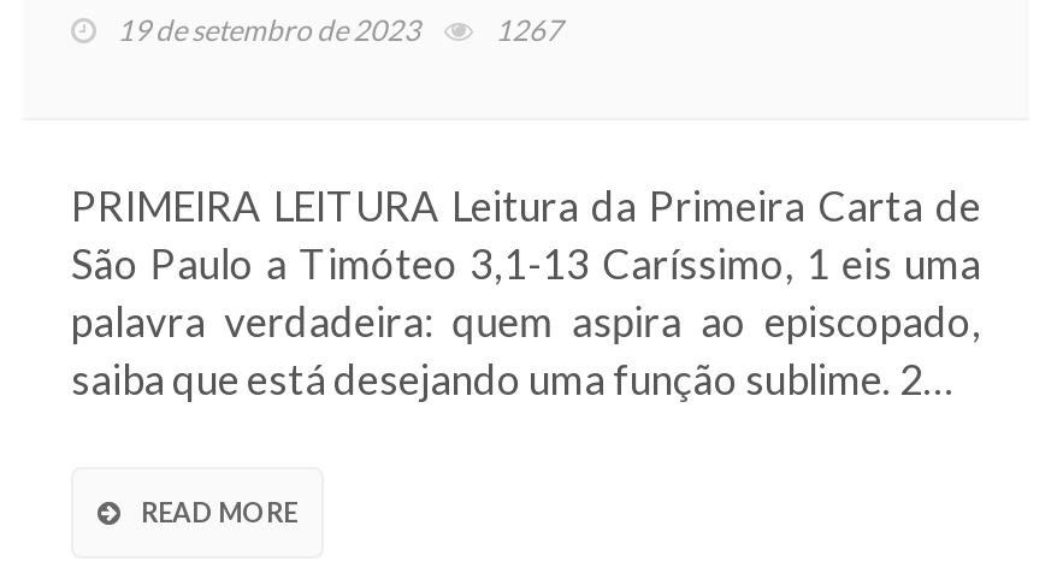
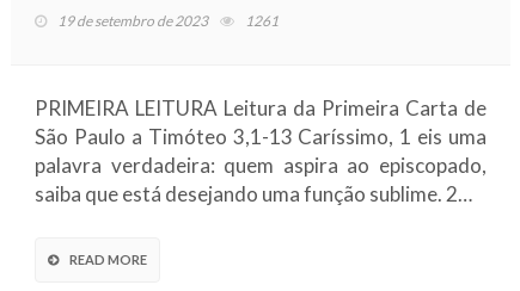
- 1267
+ 1261
